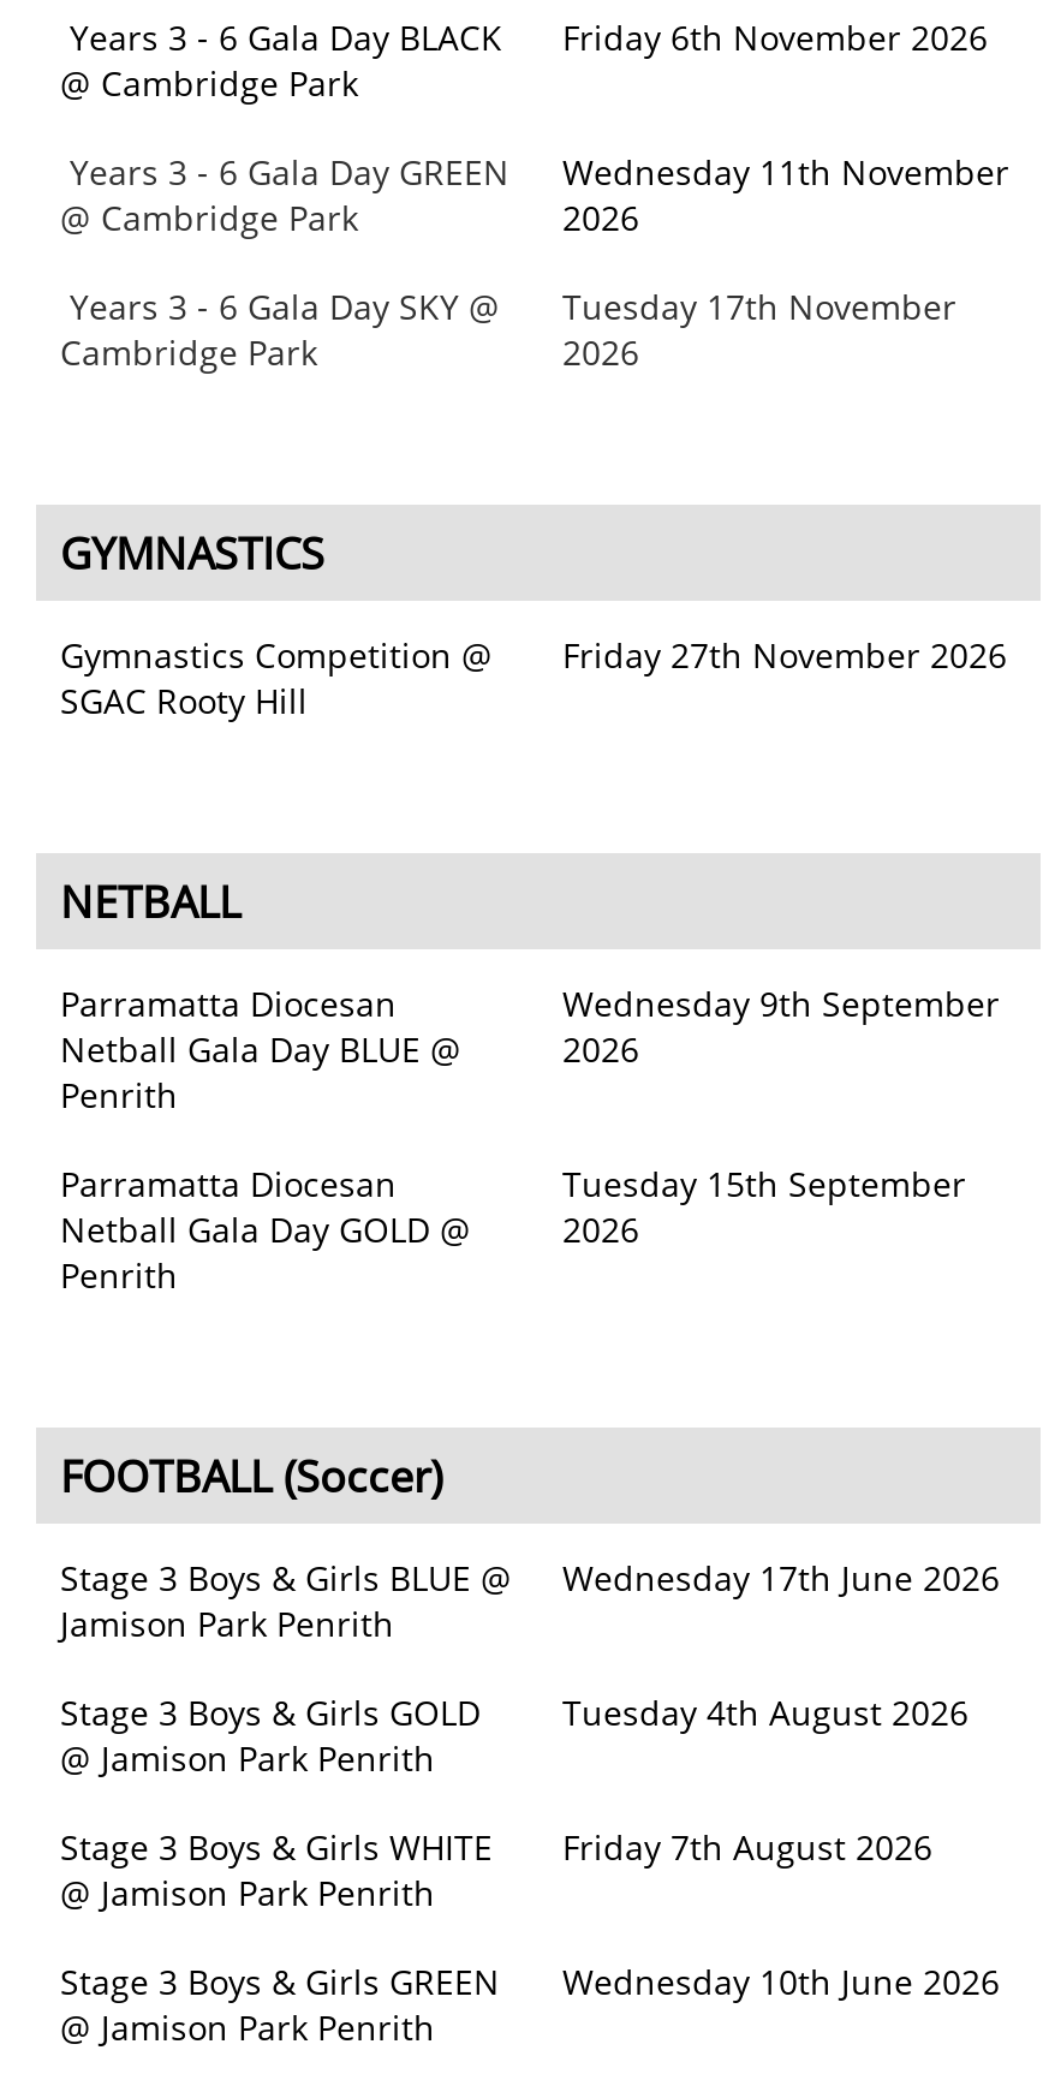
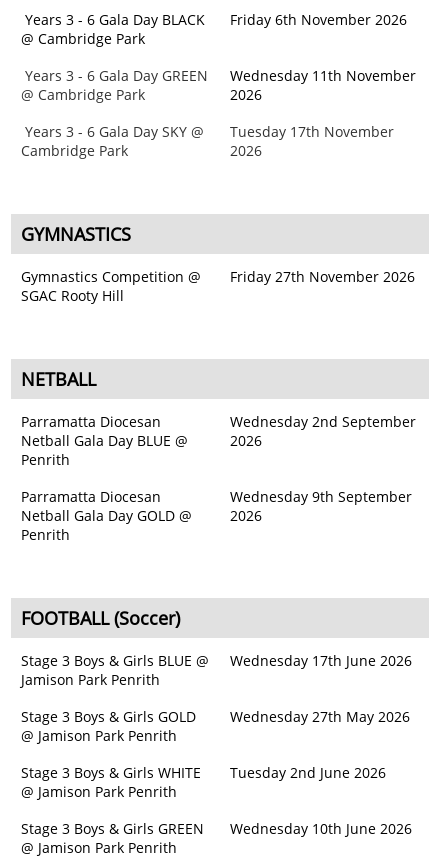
moved down: Wednesday 9th September

+ Wednesday 2nd September

- Tuesday 15th September

- Tuesday 4th August 2026
+ Wednesday 27th May 2026

- Friday 7th August 2026
+ Tuesday 2nd June 2026
